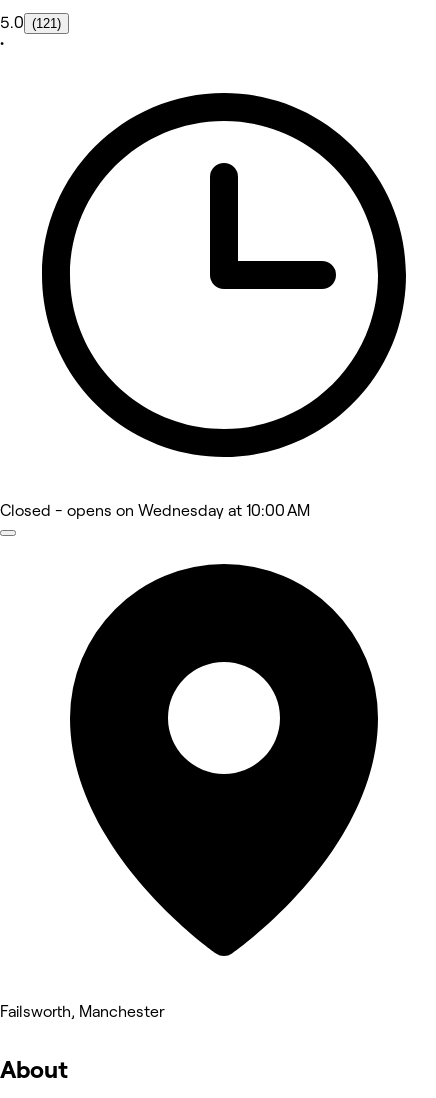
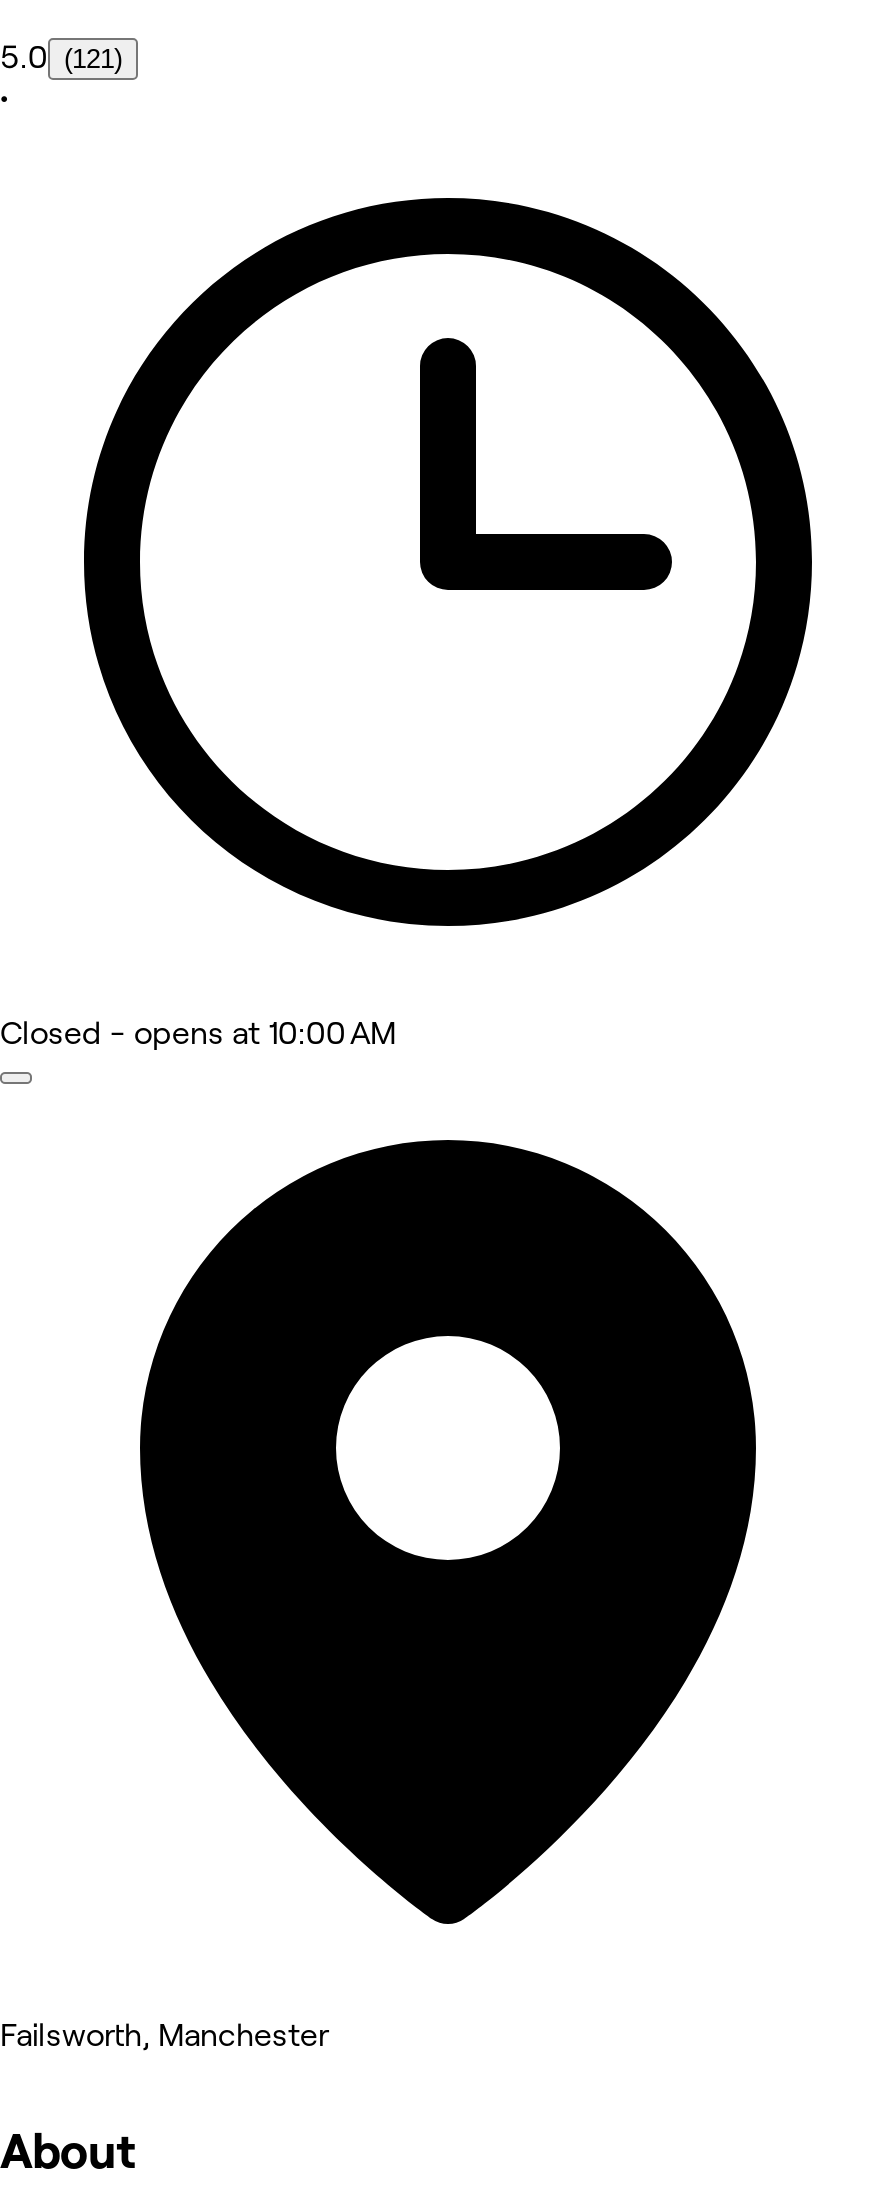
- Closed - opens on Wednesday at 10:00 AM
+ Closed - opens at 10:00 AM
